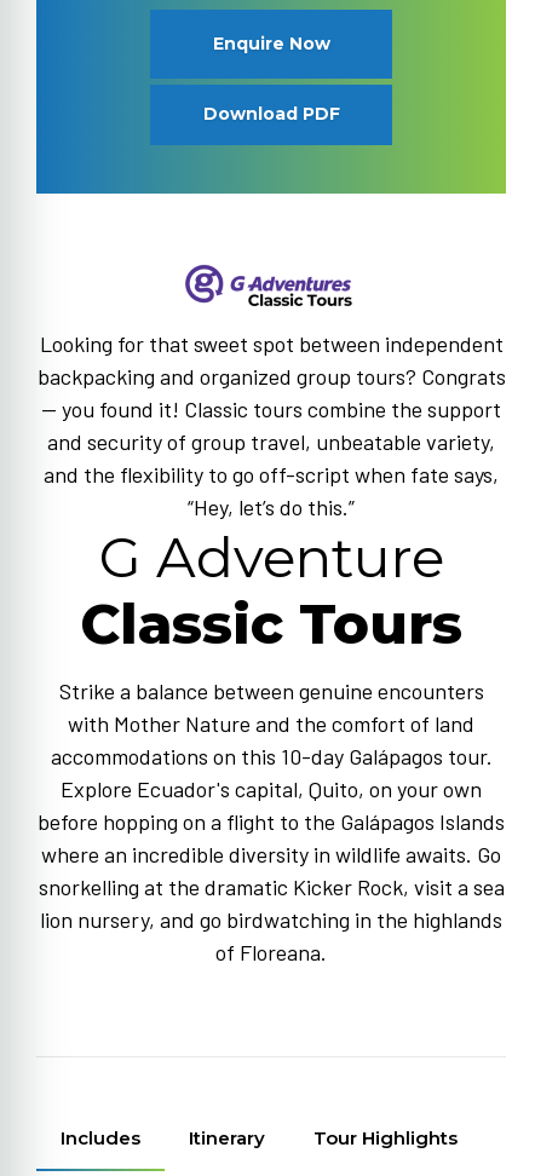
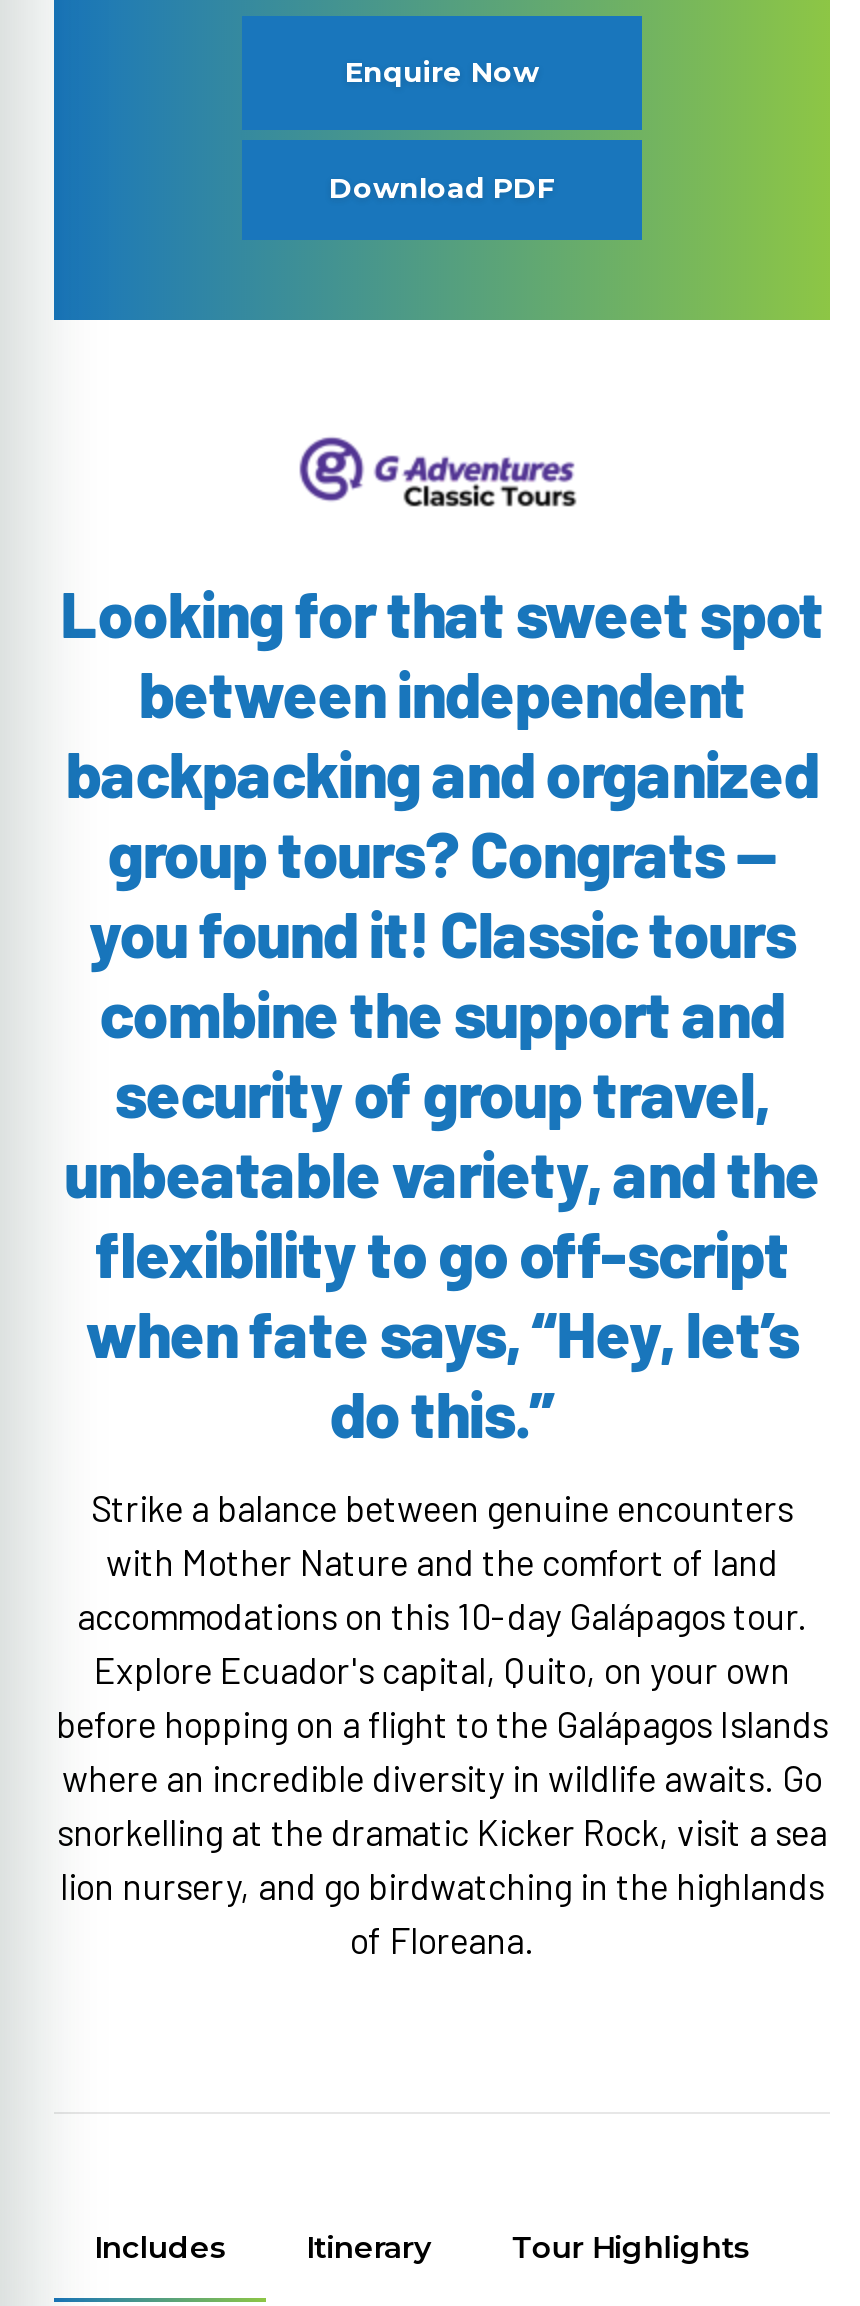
- Looking for that sweet spot between independent
- backpacking and organized group tours? Congrats
- — you found it! Classic tours combine the support
- and security of group travel, unbeatable variety,
- and the flexibility to go off-script when fate says,
- “Hey, let’s do this.”
- G Adventure
- Classic Tours
+ Looking for that sweet spot
+ between independent
+ backpacking and organized
+ group tours? Congrats —
+ you found it! Classic tours
+ combine the support and
+ security of group travel,
+ unbeatable variety, and the
+ flexibility to go off-script
+ when fate says, “Hey, let’s
+ do this.”
